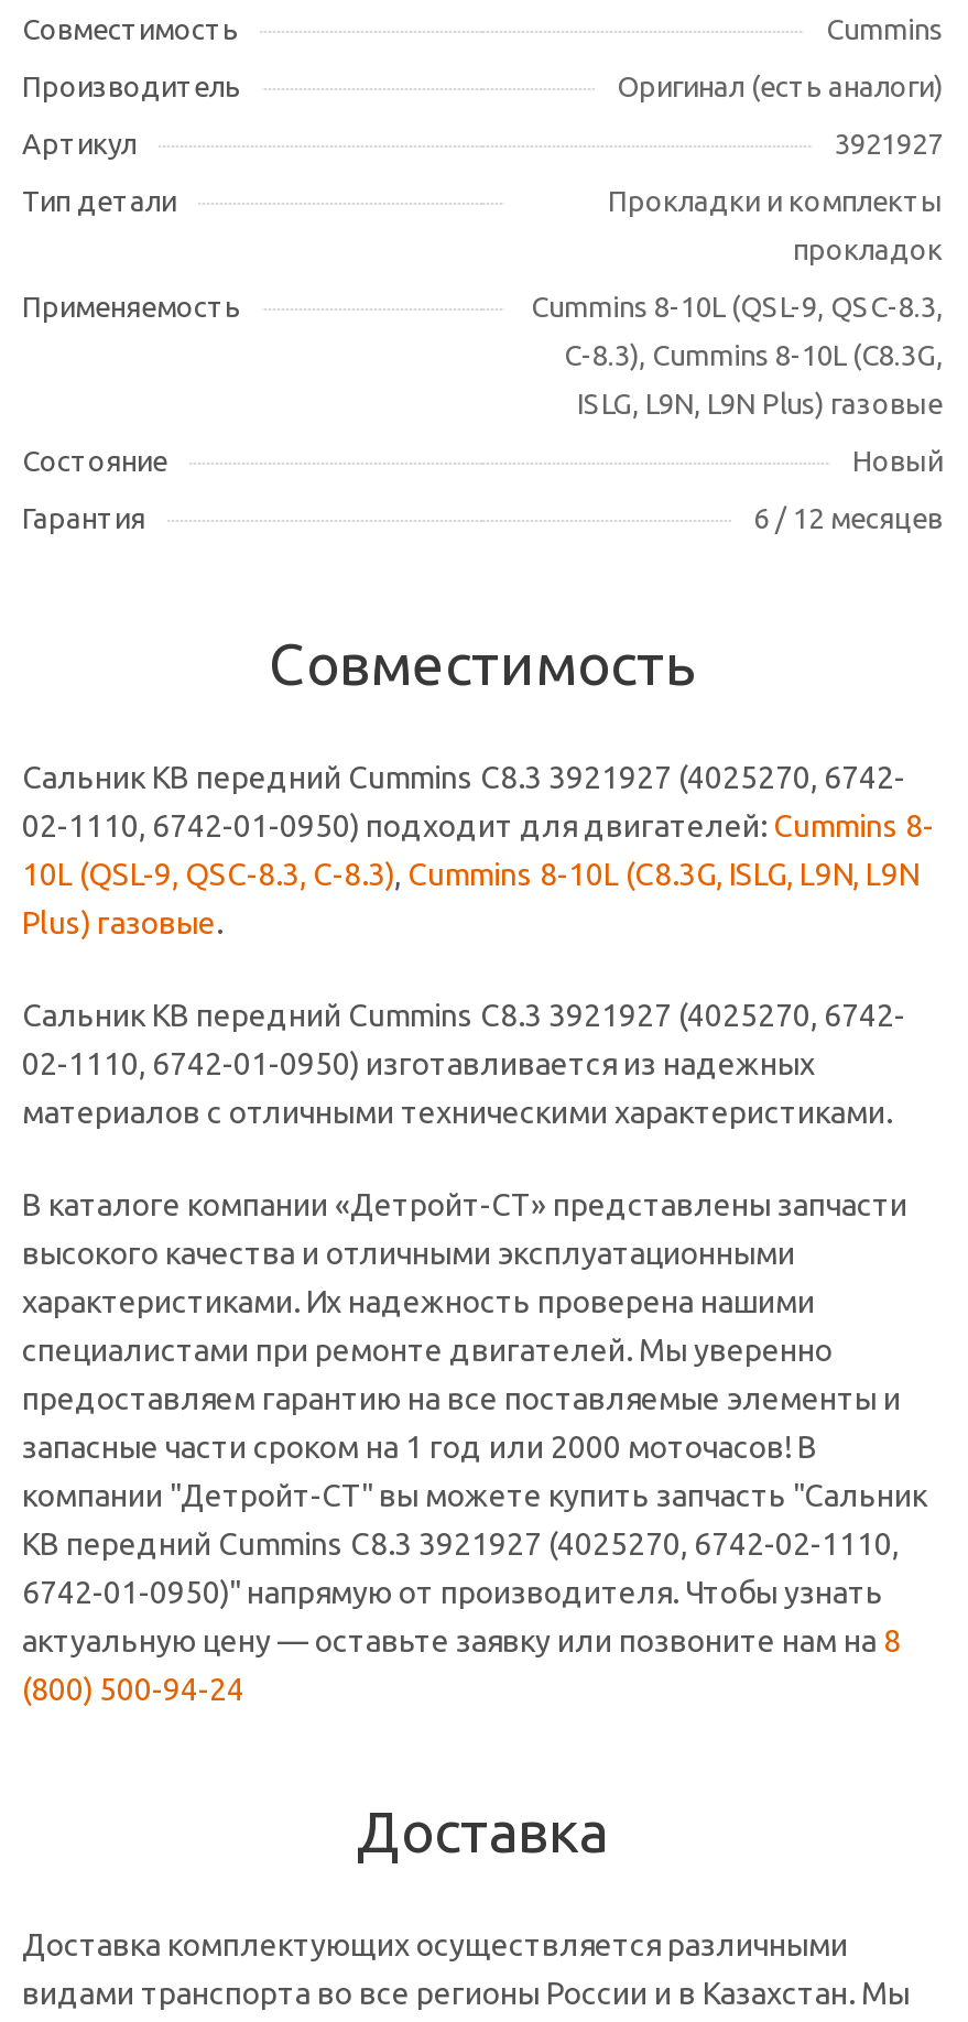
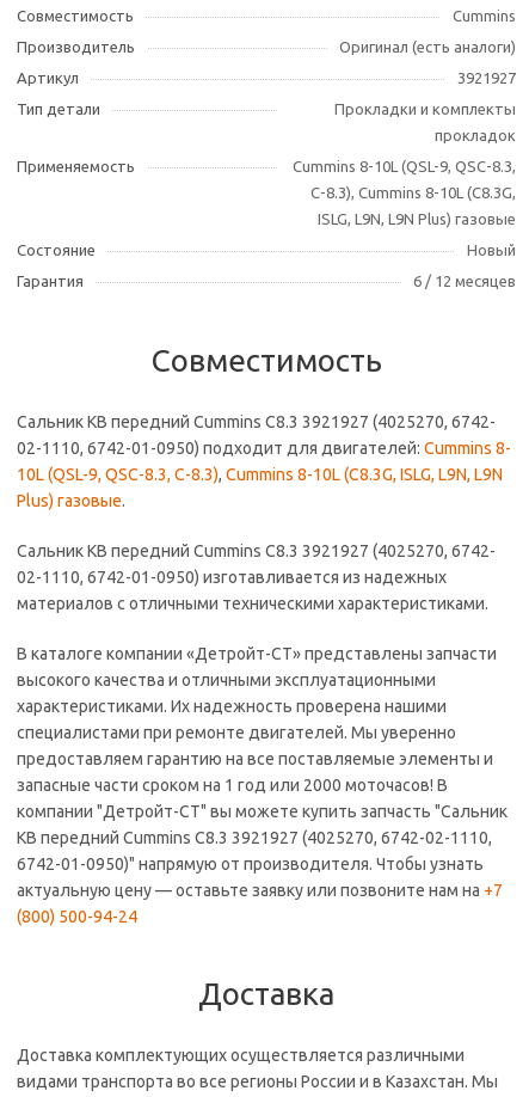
- актуальную цену — оставьте заявку или позвоните нам на 8
+ актуальную цену — оставьте заявку или позвоните нам на +7
